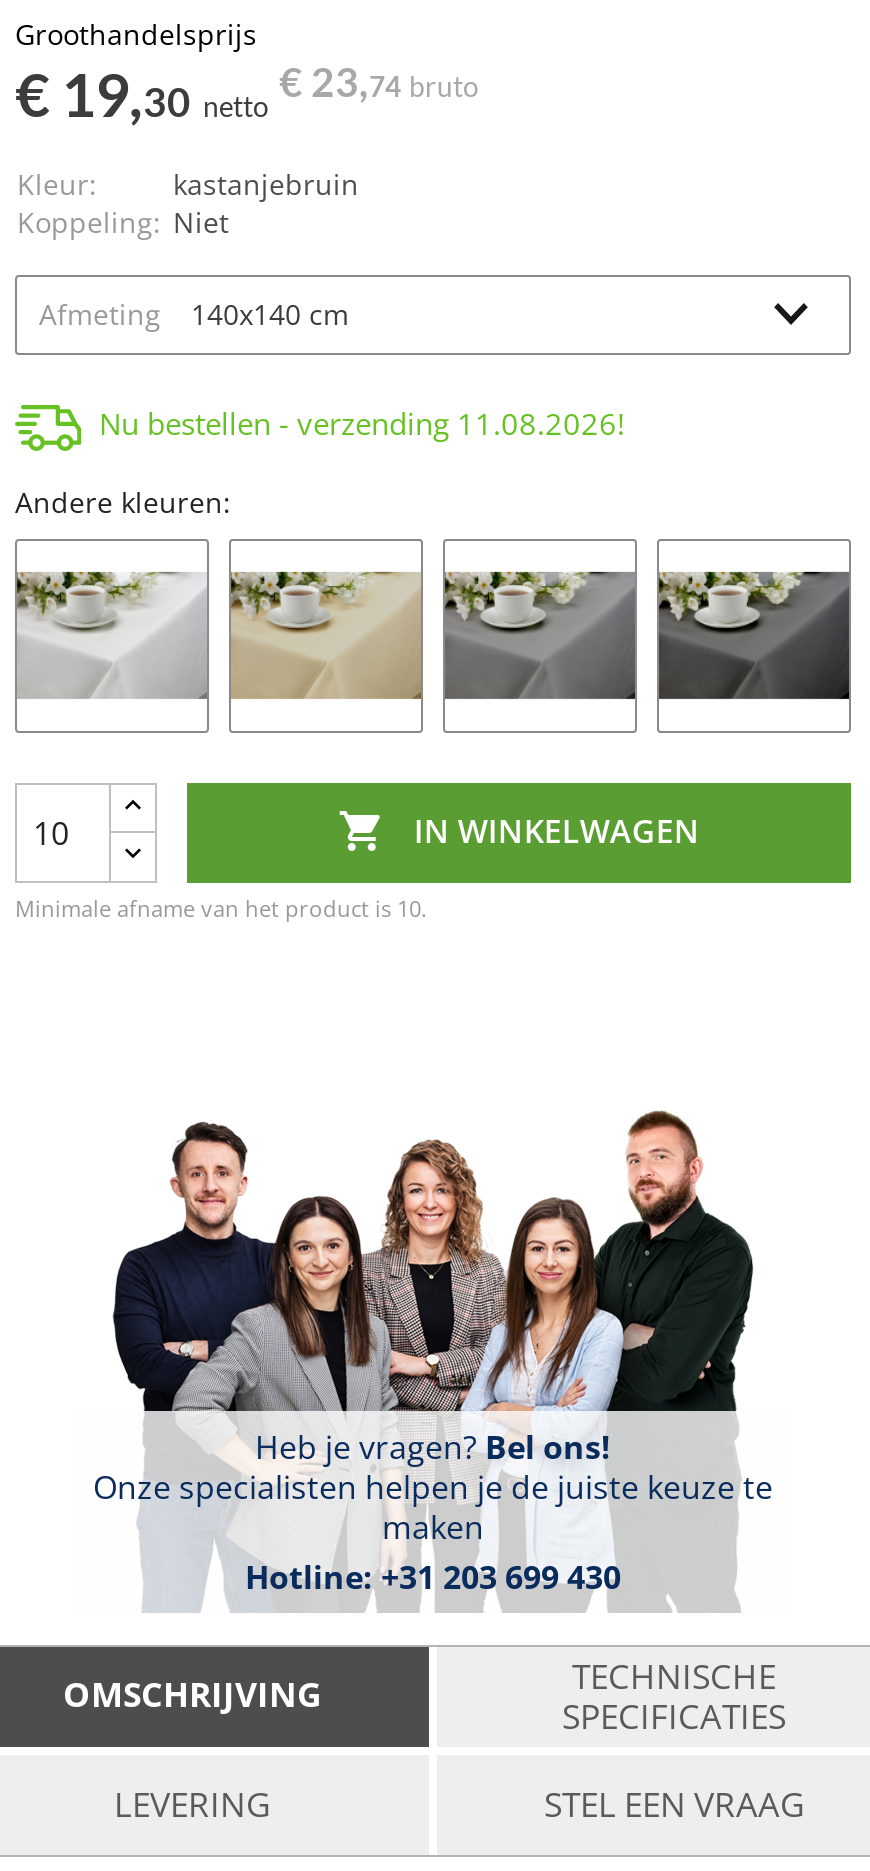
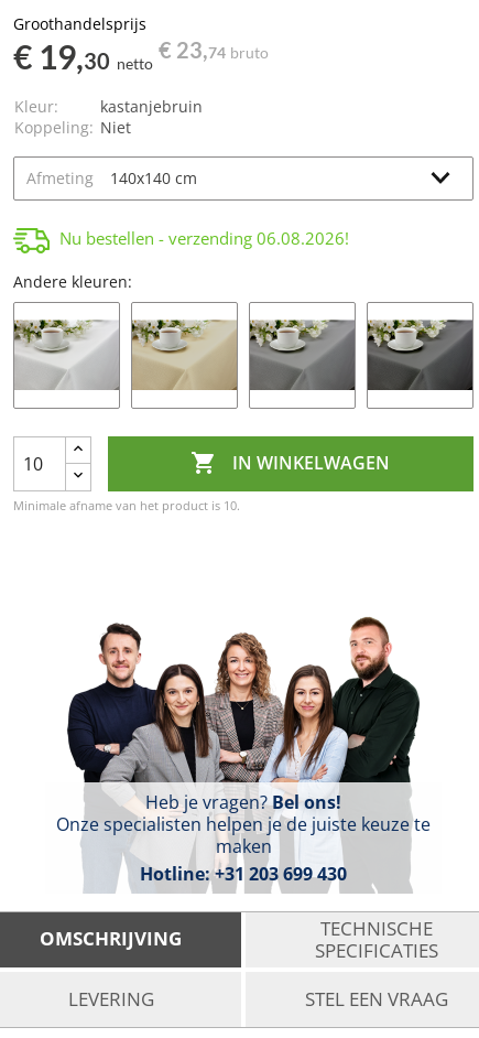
- Nu bestellen - verzending 11.08.2026!
+ Nu bestellen - verzending 06.08.2026!
